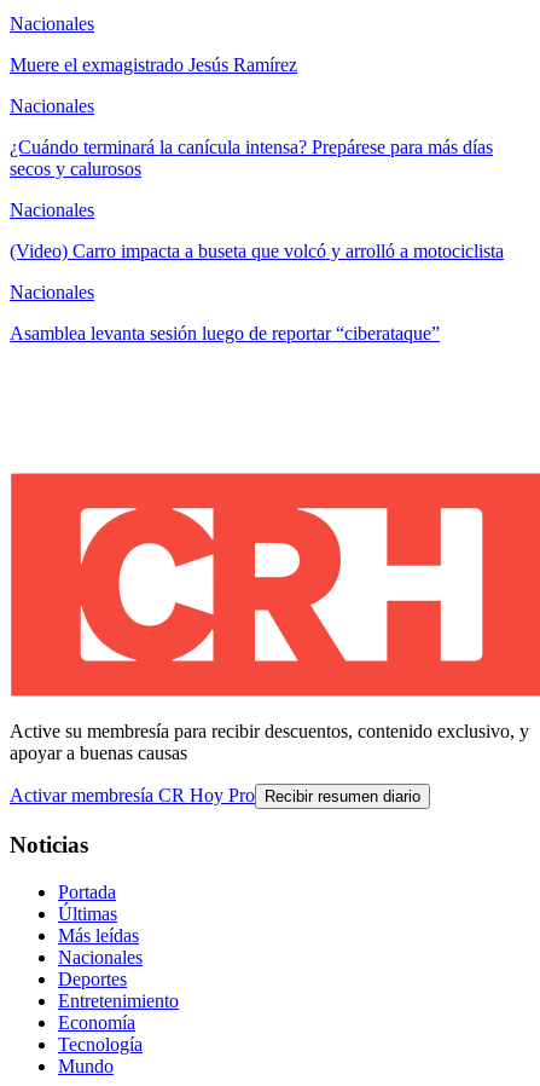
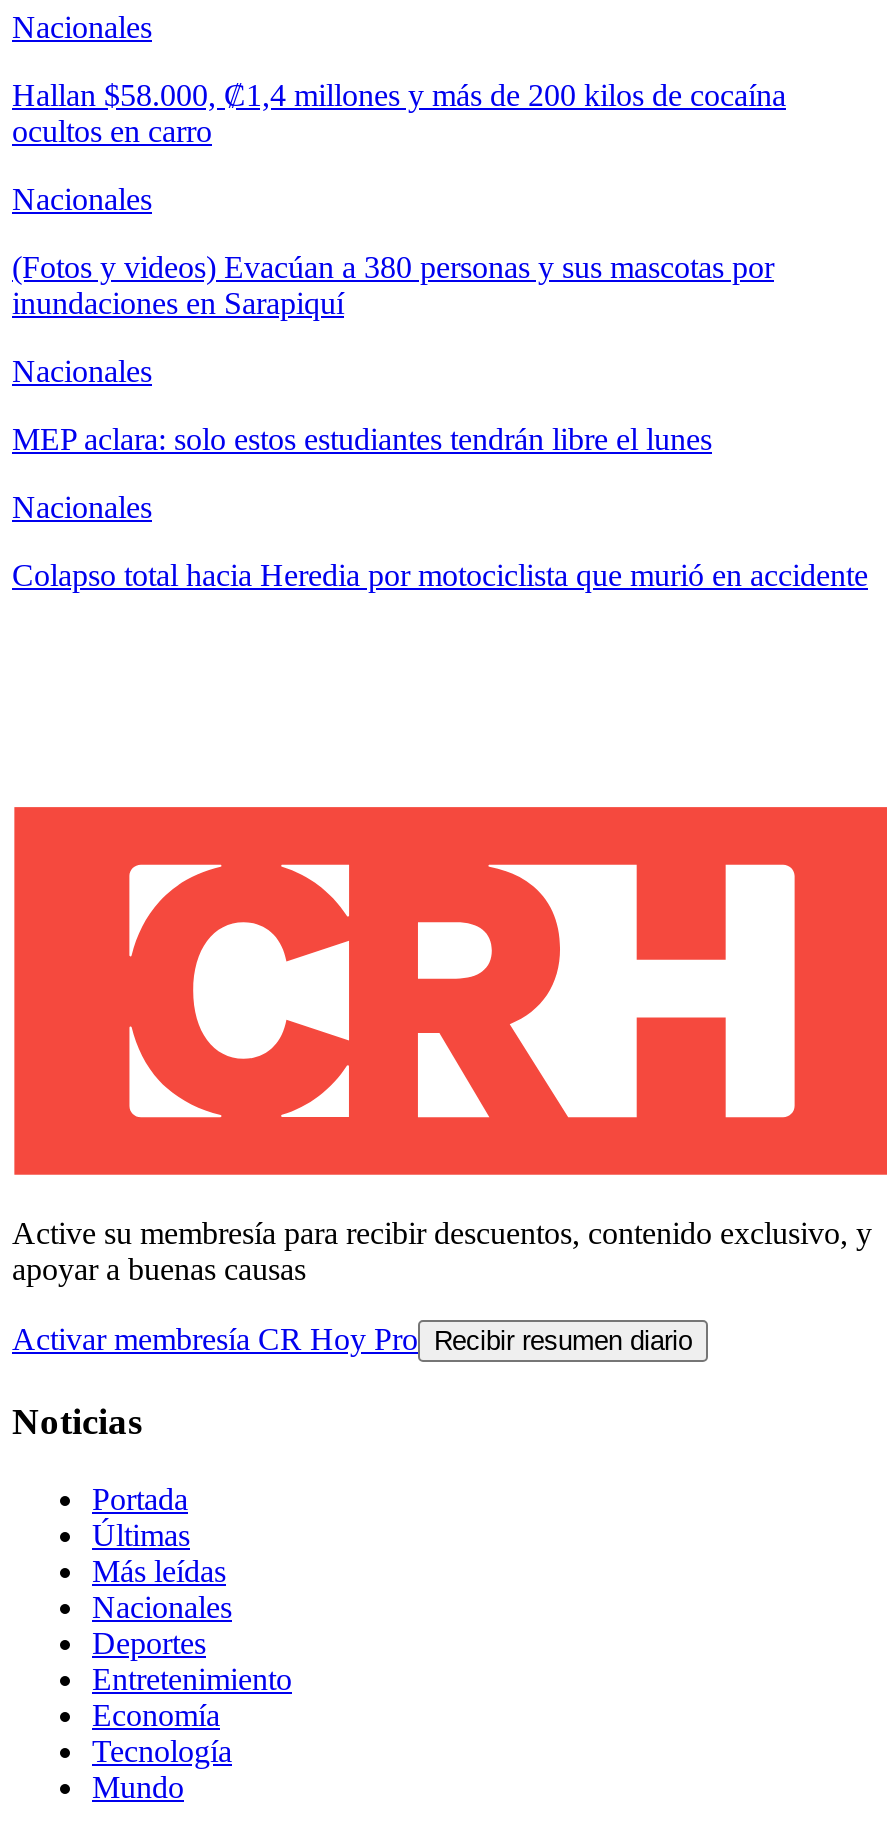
- Muere el exmagistrado Jesús Ramírez
+ Hallan $58.000, ₡1,4 millones y más de 200 kilos de cocaína
+ ocultos en carro

- ¿Cuándo terminará la canícula intensa? Prepárese para más días
- secos y calurosos
+ (Fotos y videos) Evacúan a 380 personas y sus mascotas por
+ inundaciones en Sarapiquí

- (Video) Carro impacta a buseta que volcó y arrolló a motociclista
+ MEP aclara: solo estos estudiantes tendrán libre el lunes

- Asamblea levanta sesión luego de reportar “ciberataque”
+ Colapso total hacia Heredia por motociclista que murió en accidente
